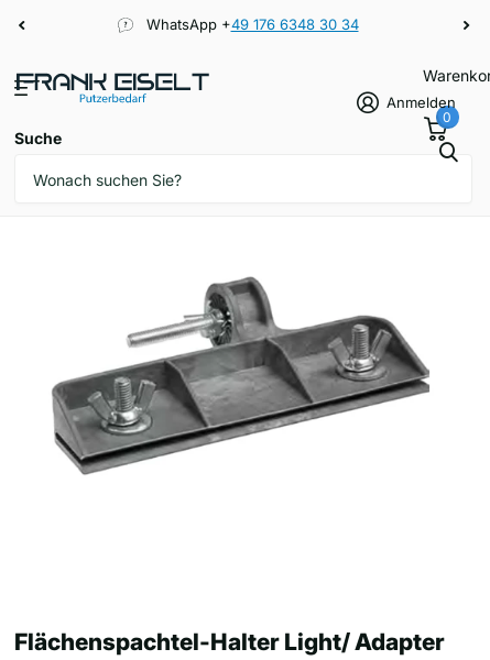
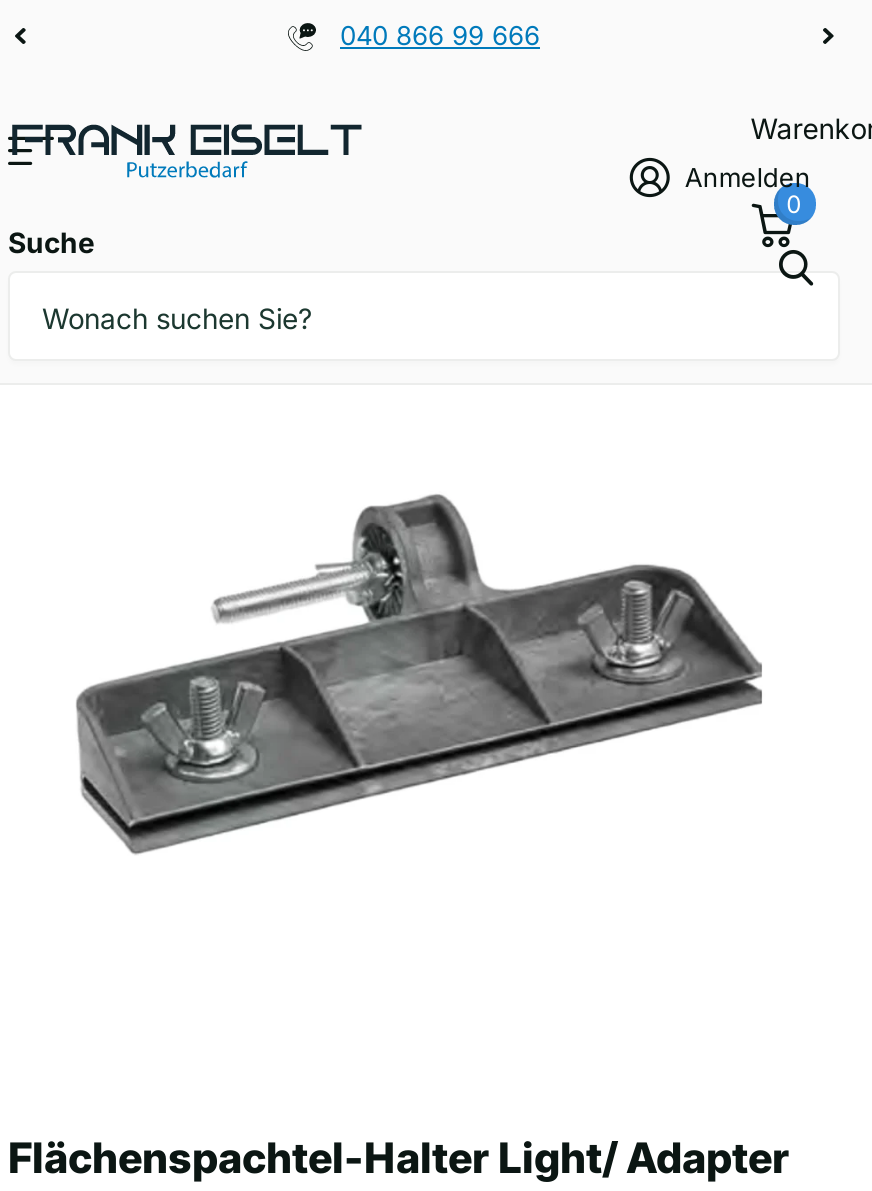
- WhatsApp + 49 176 6348 30 34
+ 040 866 99 666
